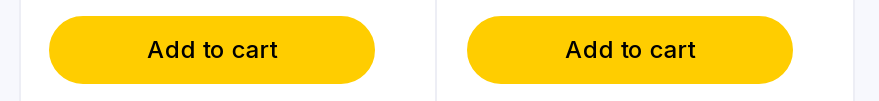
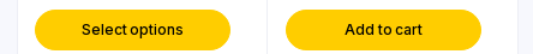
- Add to cart
+ Select options
